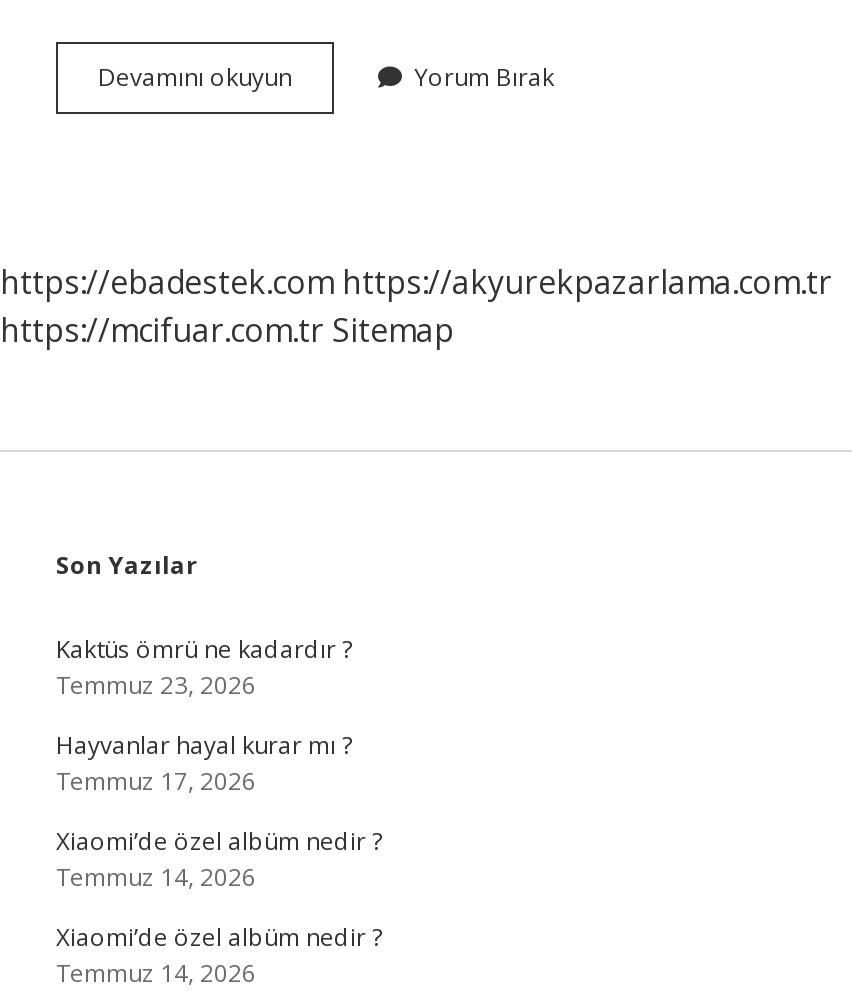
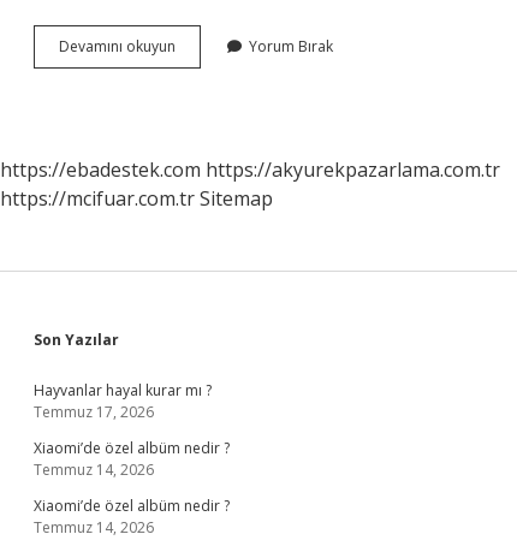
- Kaktüs ömrü ne kadardır ?
- Temmuz 23, 2026
